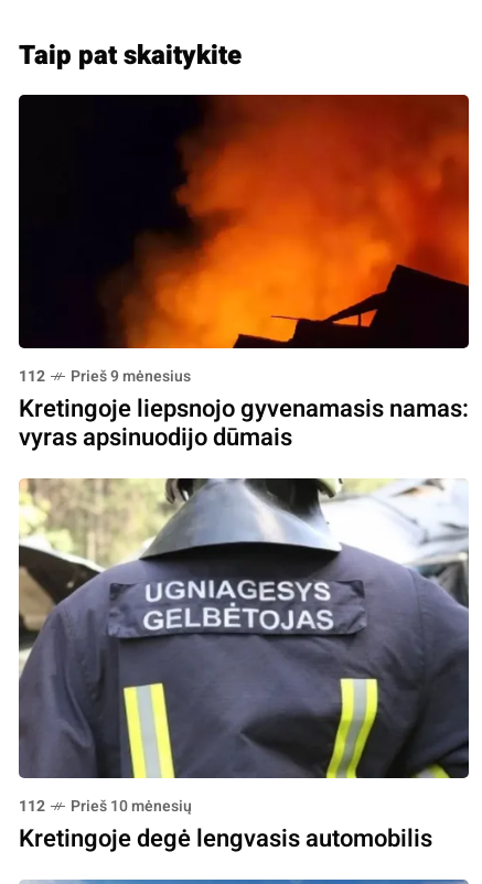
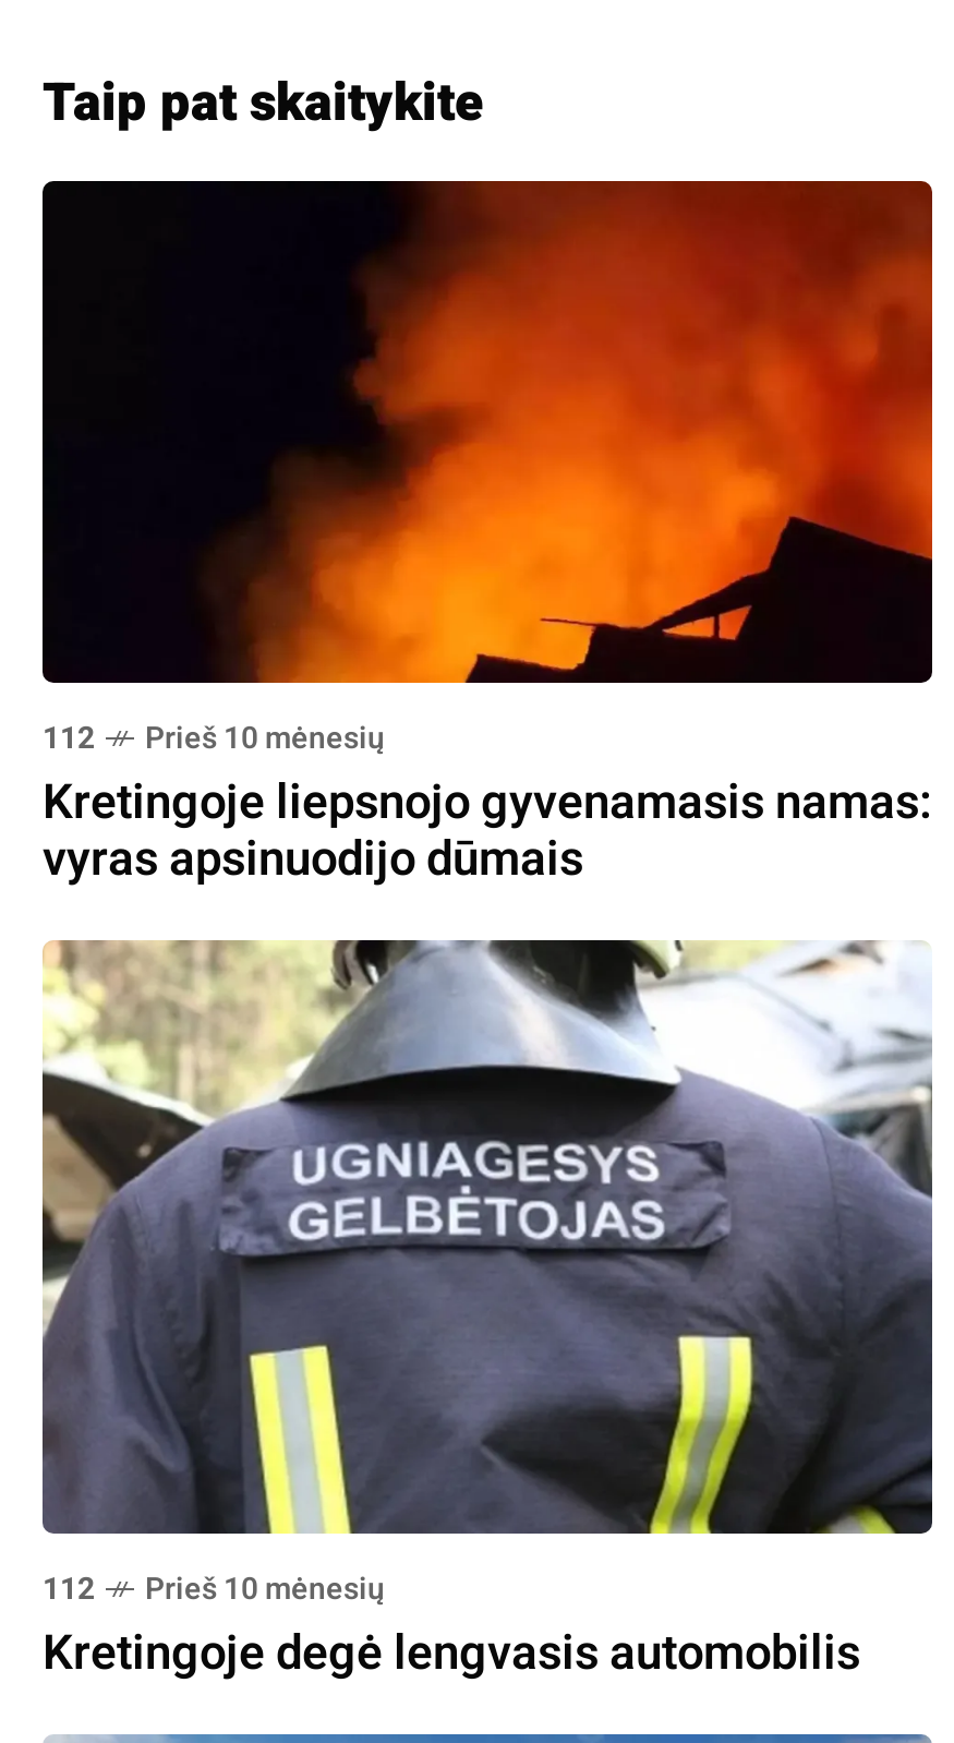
- Prieš 9 mėnesius
+ Prieš 10 mėnesių
